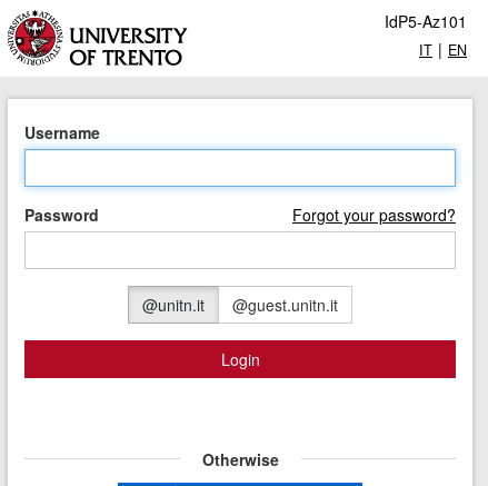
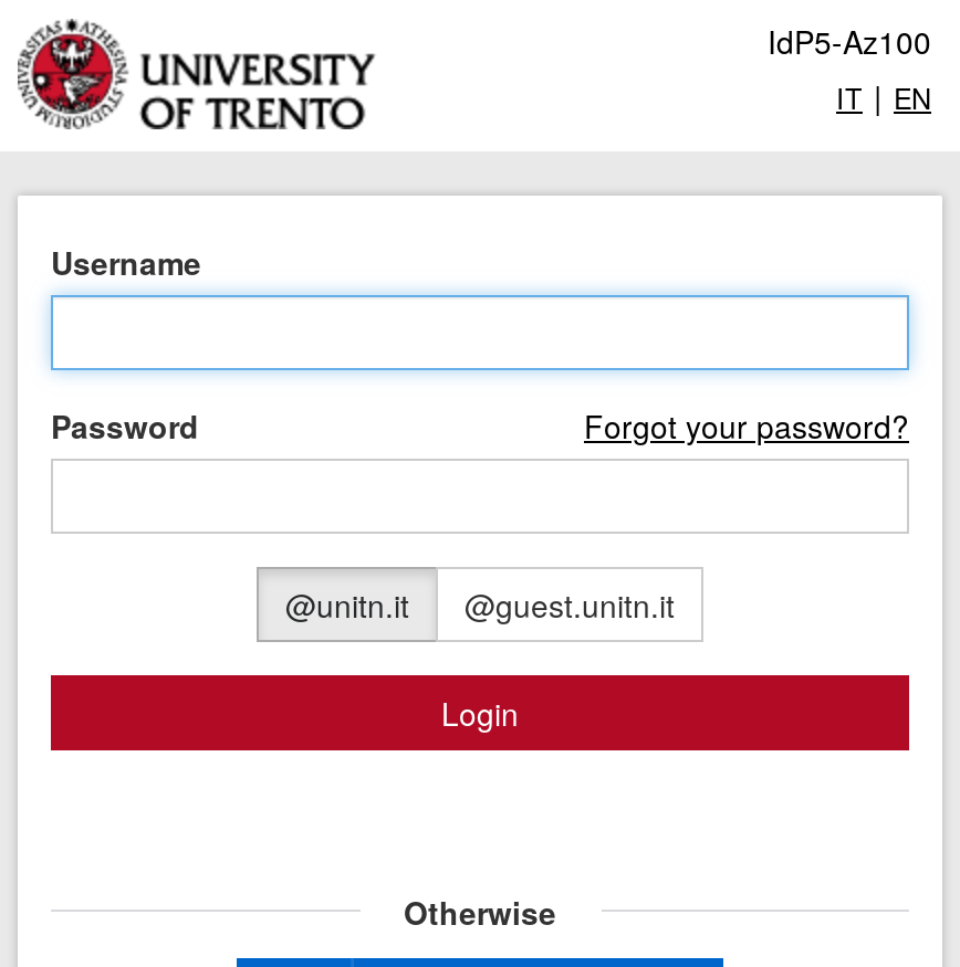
- IdP5-Az101
+ IdP5-Az100
